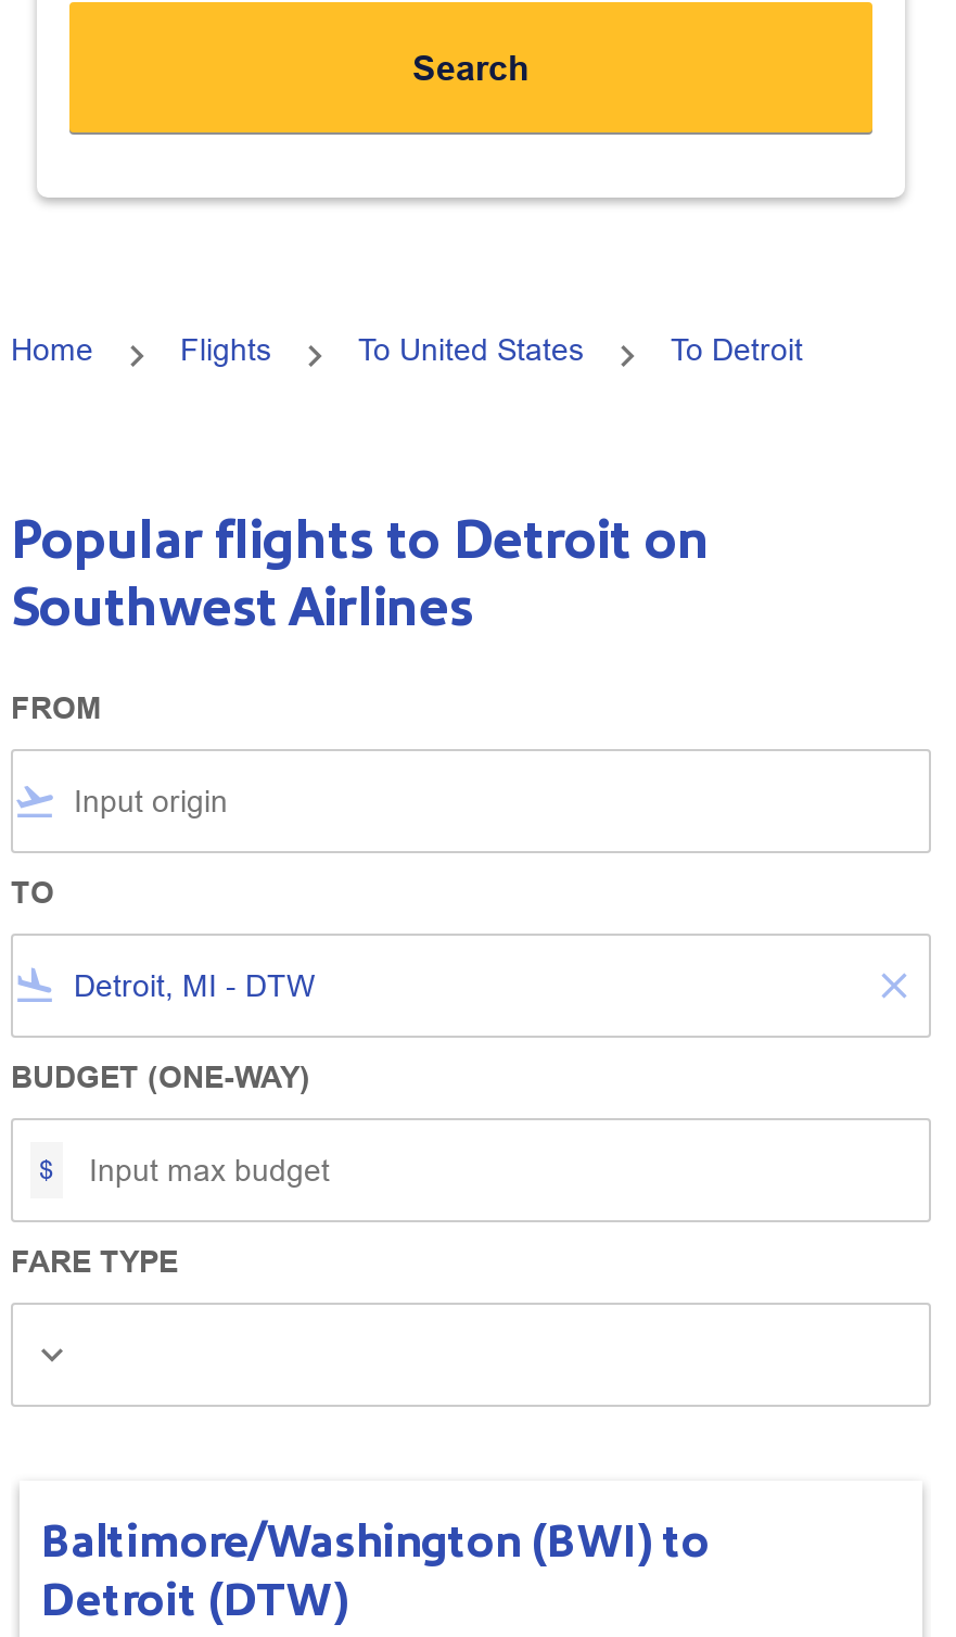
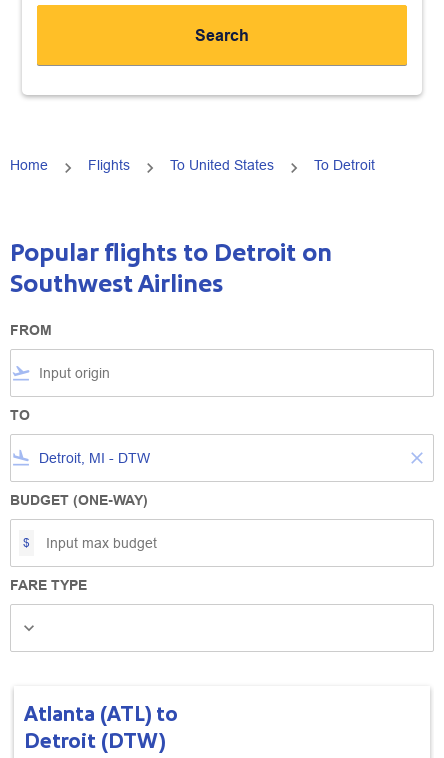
- Baltimore/Washington (BWI) to
+ Atlanta (ATL) to
